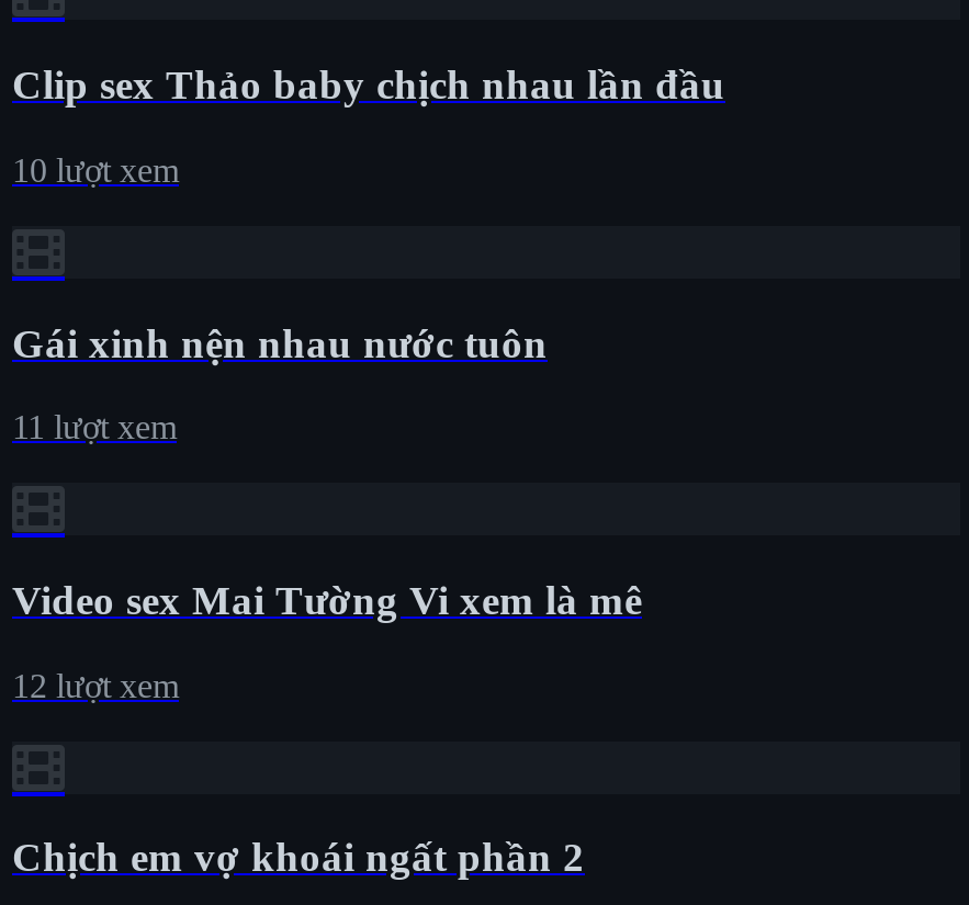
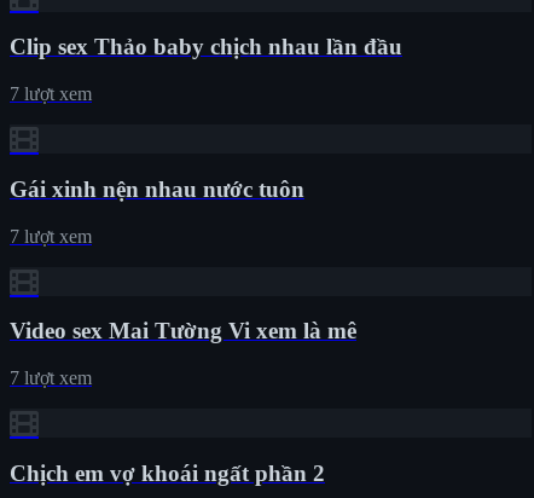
- 10 lượt xem
+ 7 lượt xem

- 11 lượt xem
+ 7 lượt xem

- 12 lượt xem
+ 7 lượt xem
